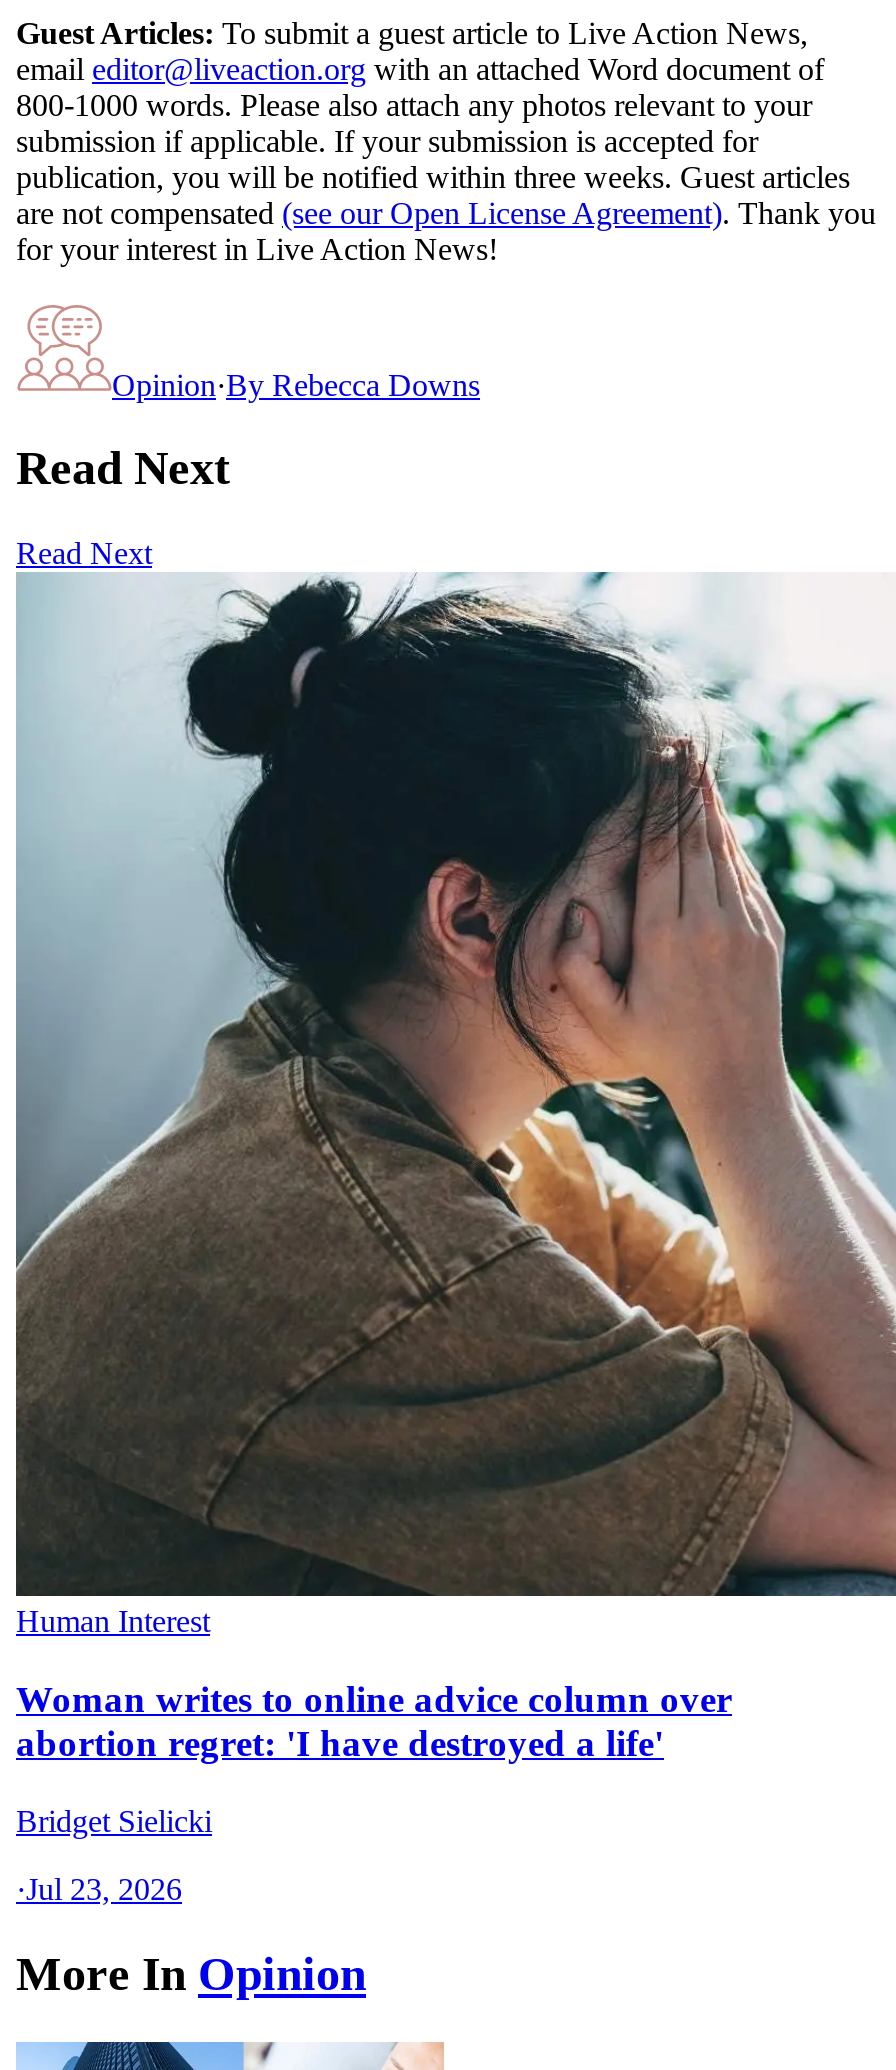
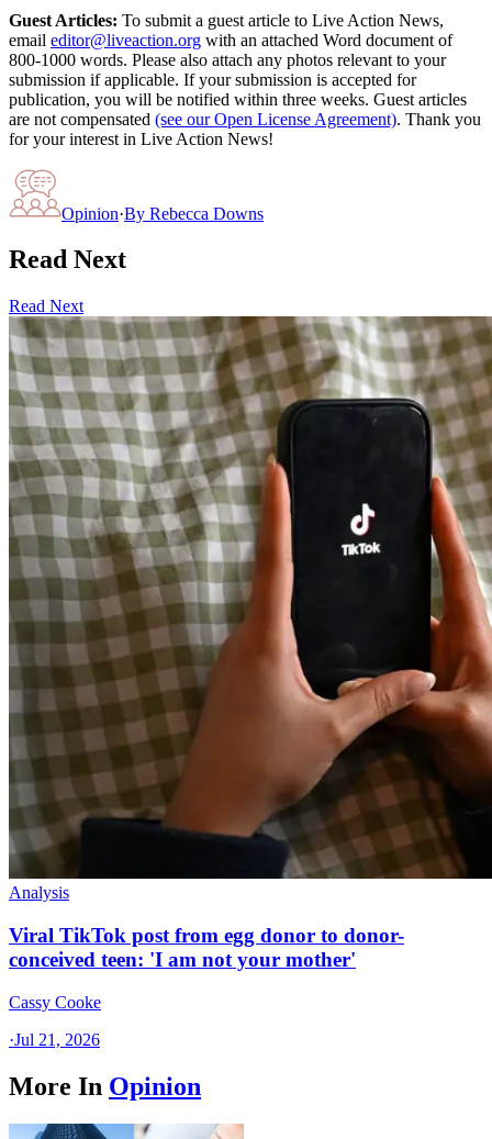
- [image]
- Human Interest
+ [image]
+ Analysis

- Woman writes to online advice column over
- abortion regret: 'I have destroyed a life'
+ Viral TikTok post from egg donor to donor-
+ conceived teen: 'I am not your mother'

- Bridget Sielicki
+ Cassy Cooke

- ·Jul 23, 2026
+ ·Jul 21, 2026
